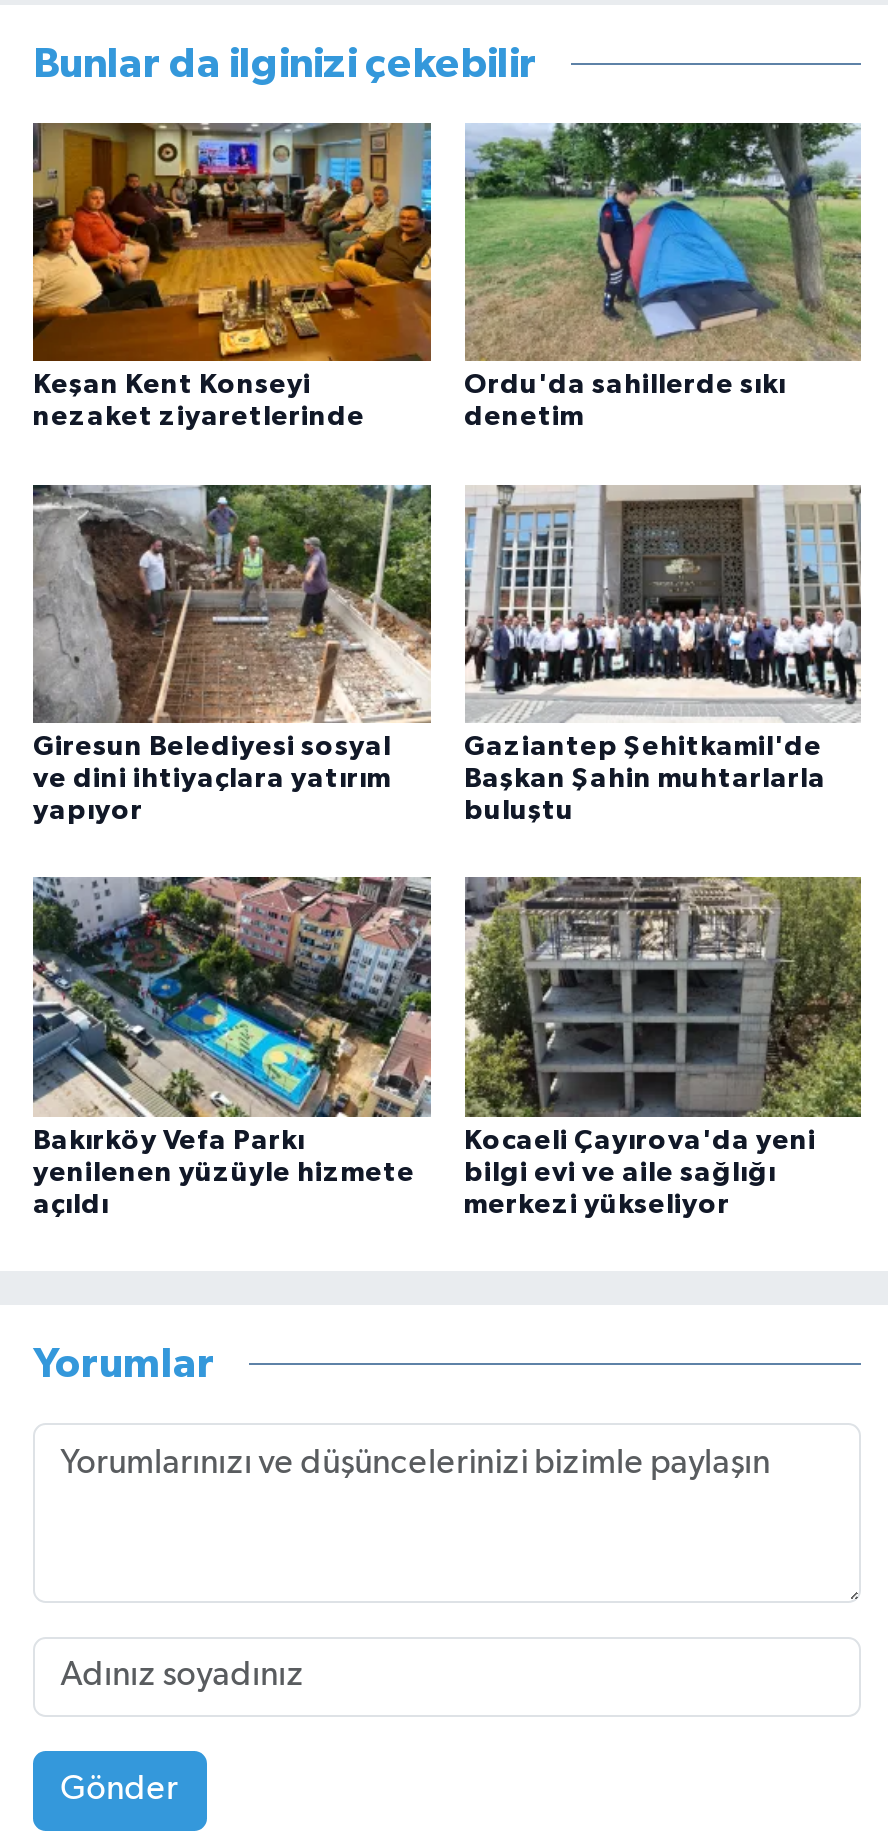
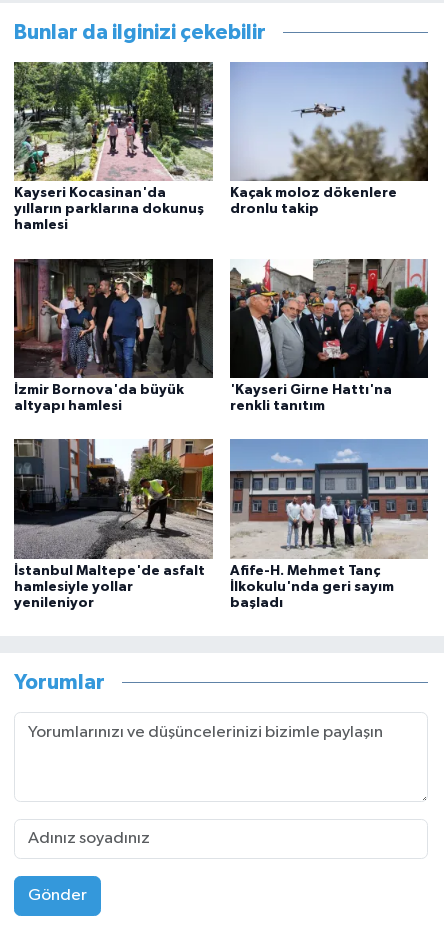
- [image]
- Keşan Kent Konseyi
- nezaket ziyaretlerinde
+ [image]
+ Kayseri Kocasinan'da
+ yılların parklarına dokunuş
+ hamlesi

- [image]
- Ordu'da sahillerde sıkı
- denetim
+ [image]
+ Kaçak moloz dökenlere
+ dronlu takip

- [image]
- Giresun Belediyesi sosyal
- ve dini ihtiyaçlara yatırım
- yapıyor
+ [image]
+ İzmir Bornova'da büyük
+ altyapı hamlesi

- [image]
- Gaziantep Şehitkamil'de
- Başkan Şahin muhtarlarla
- buluştu
+ [image]
+ 'Kayseri Girne Hattı'na
+ renkli tanıtım

- [image]
- Bakırköy Vefa Parkı
- yenilenen yüzüyle hizmete
- açıldı
+ [image]
+ İstanbul Maltepe'de asfalt
+ hamlesiyle yollar
+ yenileniyor

- [image]
- Kocaeli Çayırova'da yeni
- bilgi evi ve aile sağlığı
- merkezi yükseliyor
+ [image]
+ Afife-H. Mehmet Tanç
+ İlkokulu'nda geri sayım
+ başladı
